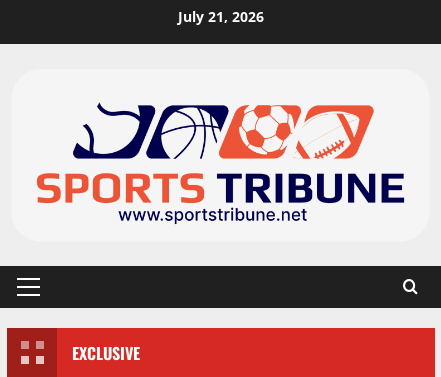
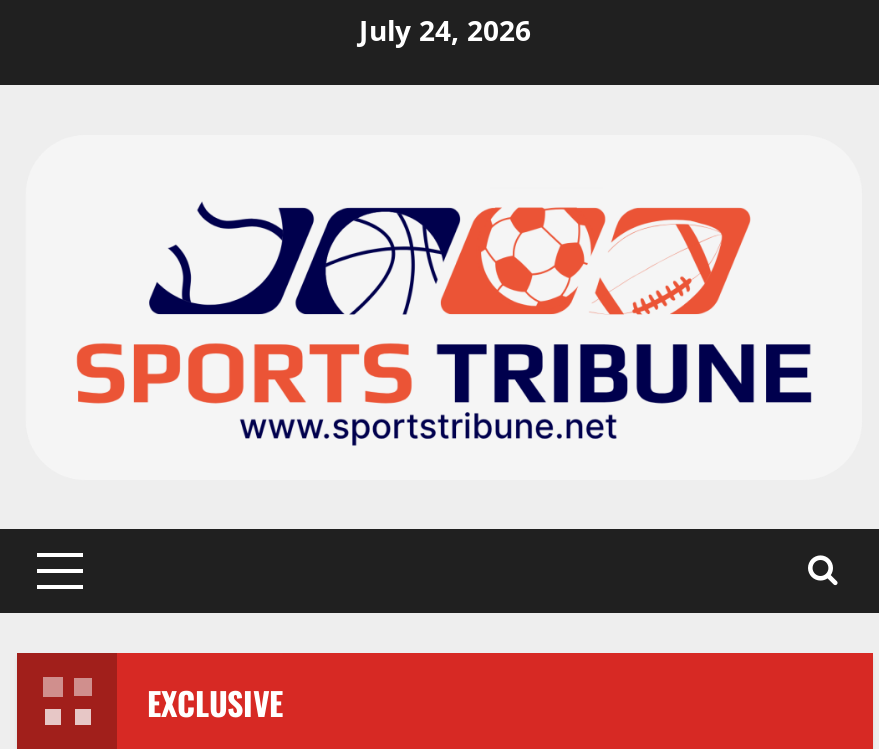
- July 21, 2026
+ July 24, 2026
